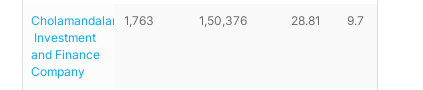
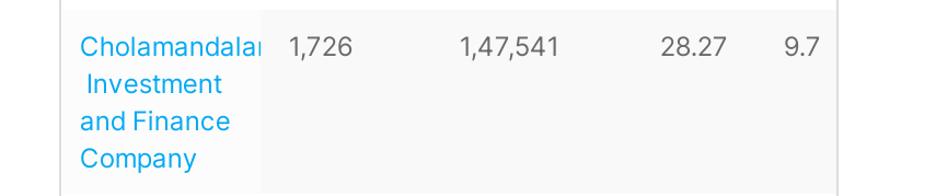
- Cholamandalam 1,763
+ Cholamandalam 1,726

- 1,50,376
+ 1,47,541

- 28.81
+ 28.27
